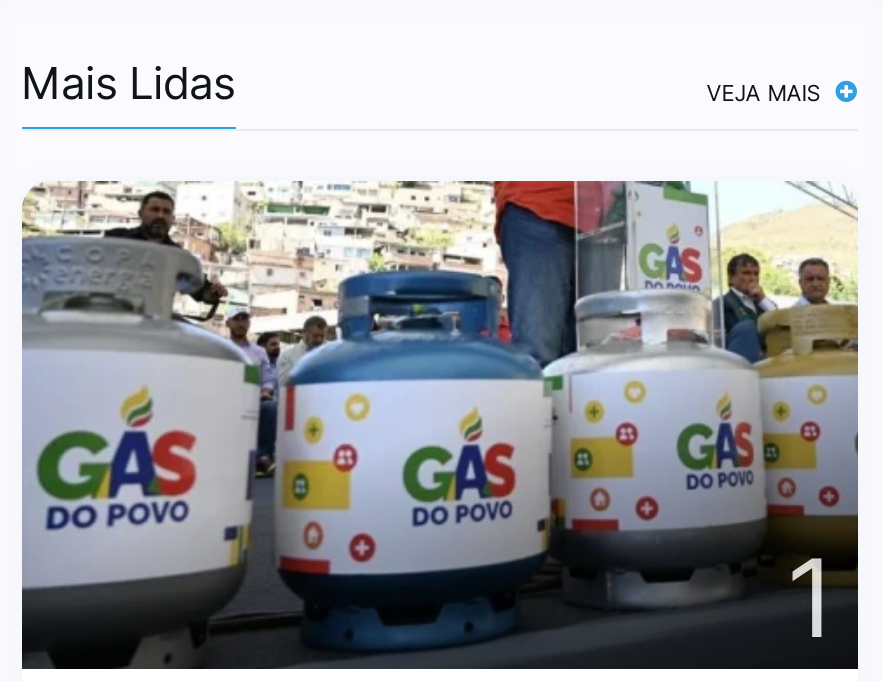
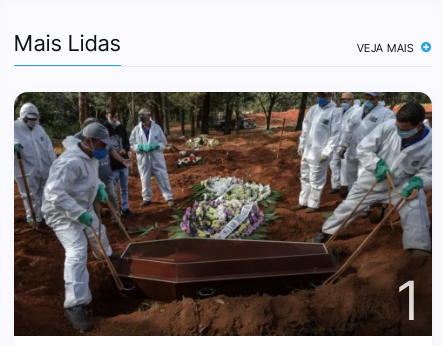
- [image]
+ [image]
